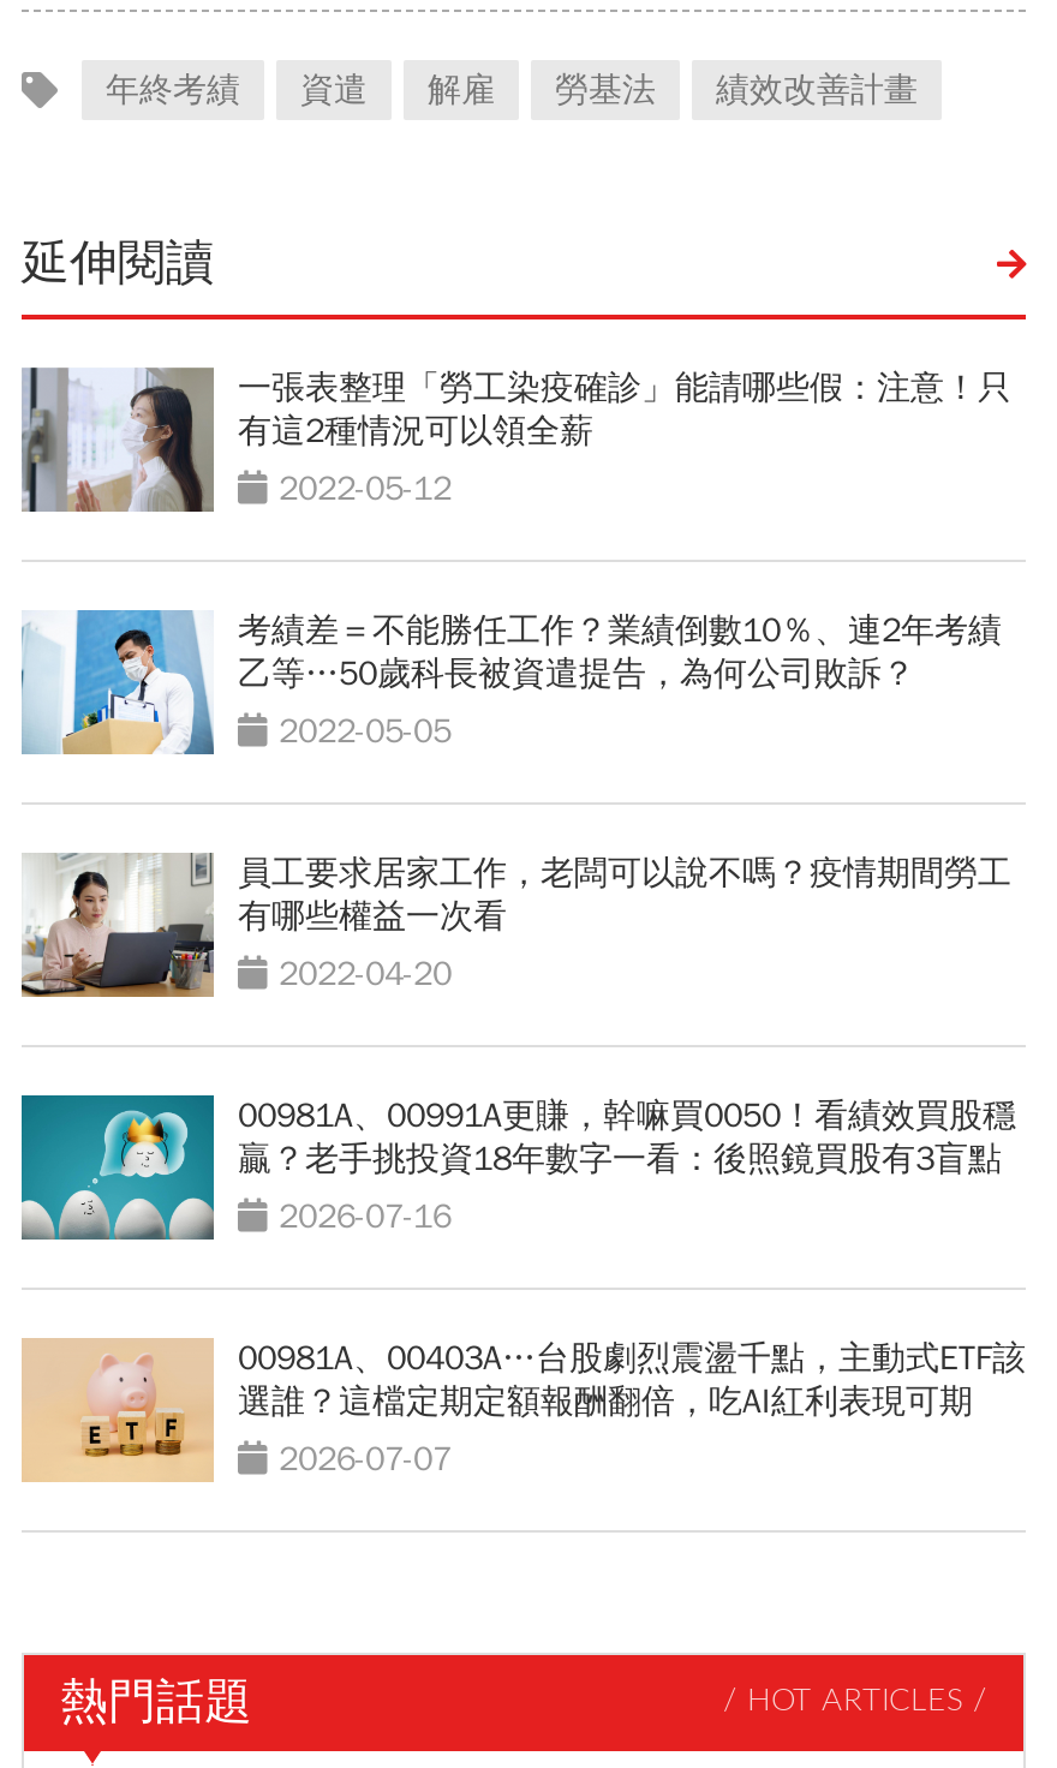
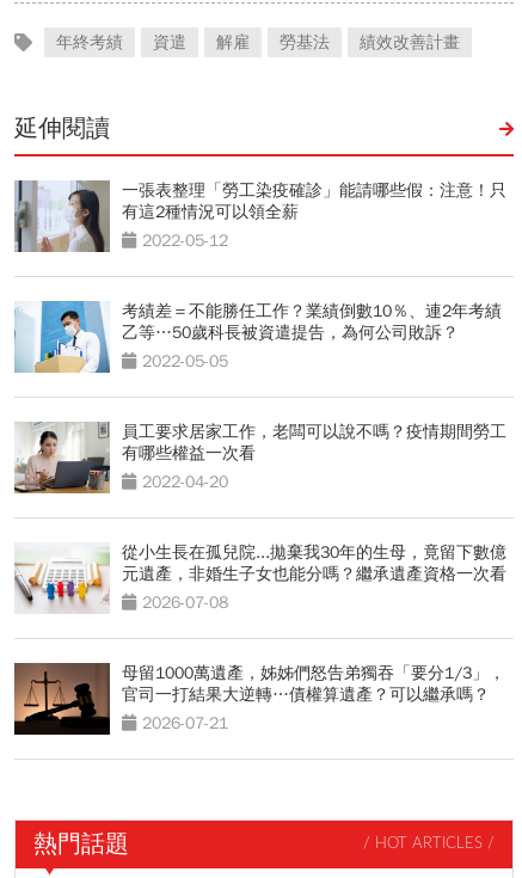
- [image]
- 00981A、00991A更賺，幹嘛買0050！看績效買股穩
- 贏？老手挑投資18年數字一看：後照鏡買股有3盲點
- 2026-07-16
+ [image]
+ 從小生長在孤兒院...拋棄我30年的生母，竟留下數億
+ 元遺產，非婚生子女也能分嗎？繼承遺產資格一次看
+ 2026-07-08

- [image]
- 00981A、00403A…台股劇烈震盪千點，主動式ETF該
- 選誰？這檔定期定額報酬翻倍，吃AI紅利表現可期
- 2026-07-07
+ [image]
+ 母留1000萬遺產，姊姊們怒告弟獨吞「要分1/3」，
+ 官司一打結果大逆轉…債權算遺產？可以繼承嗎？
+ 2026-07-21
